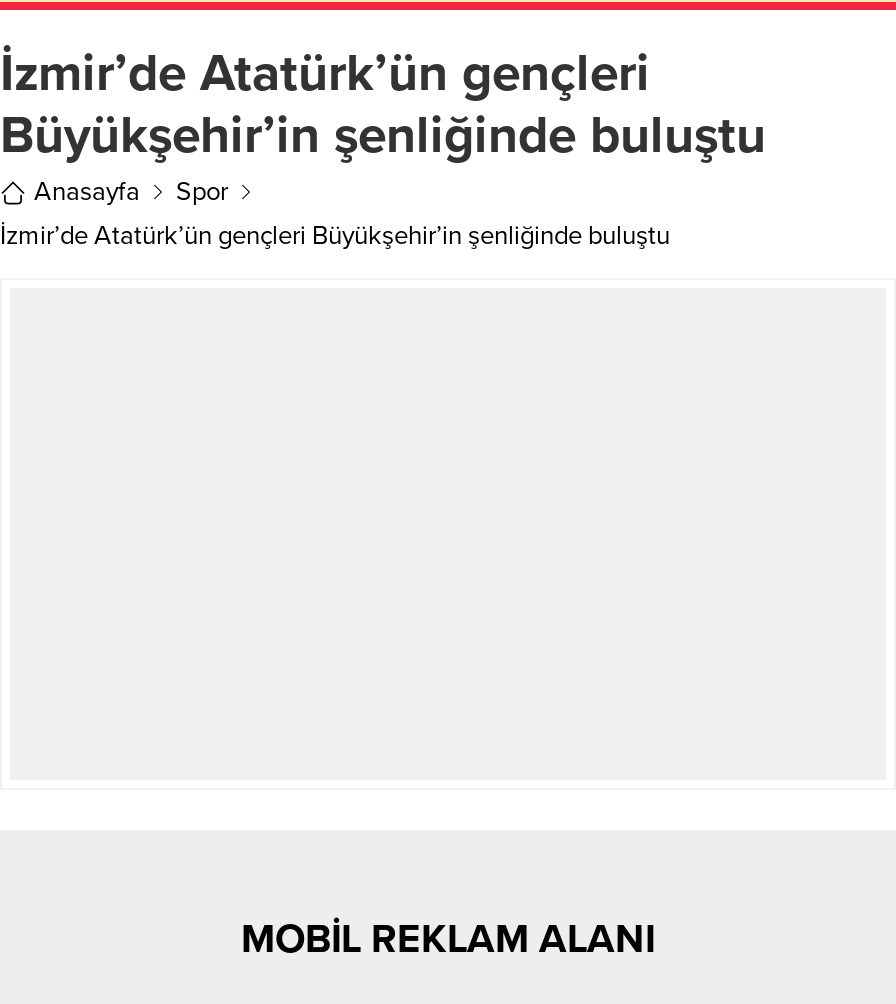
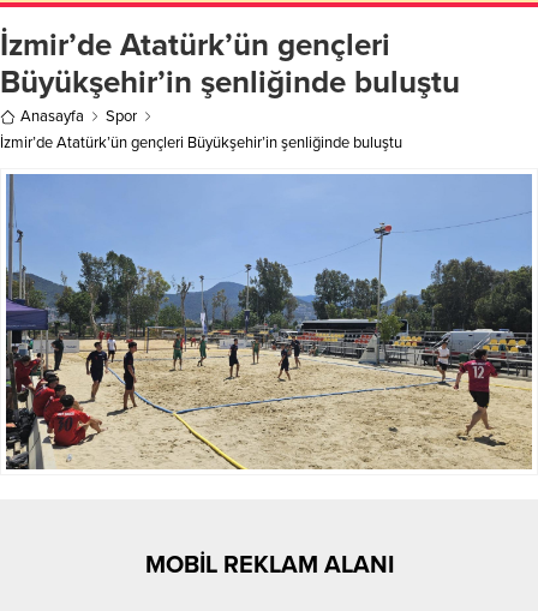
+ [image]
